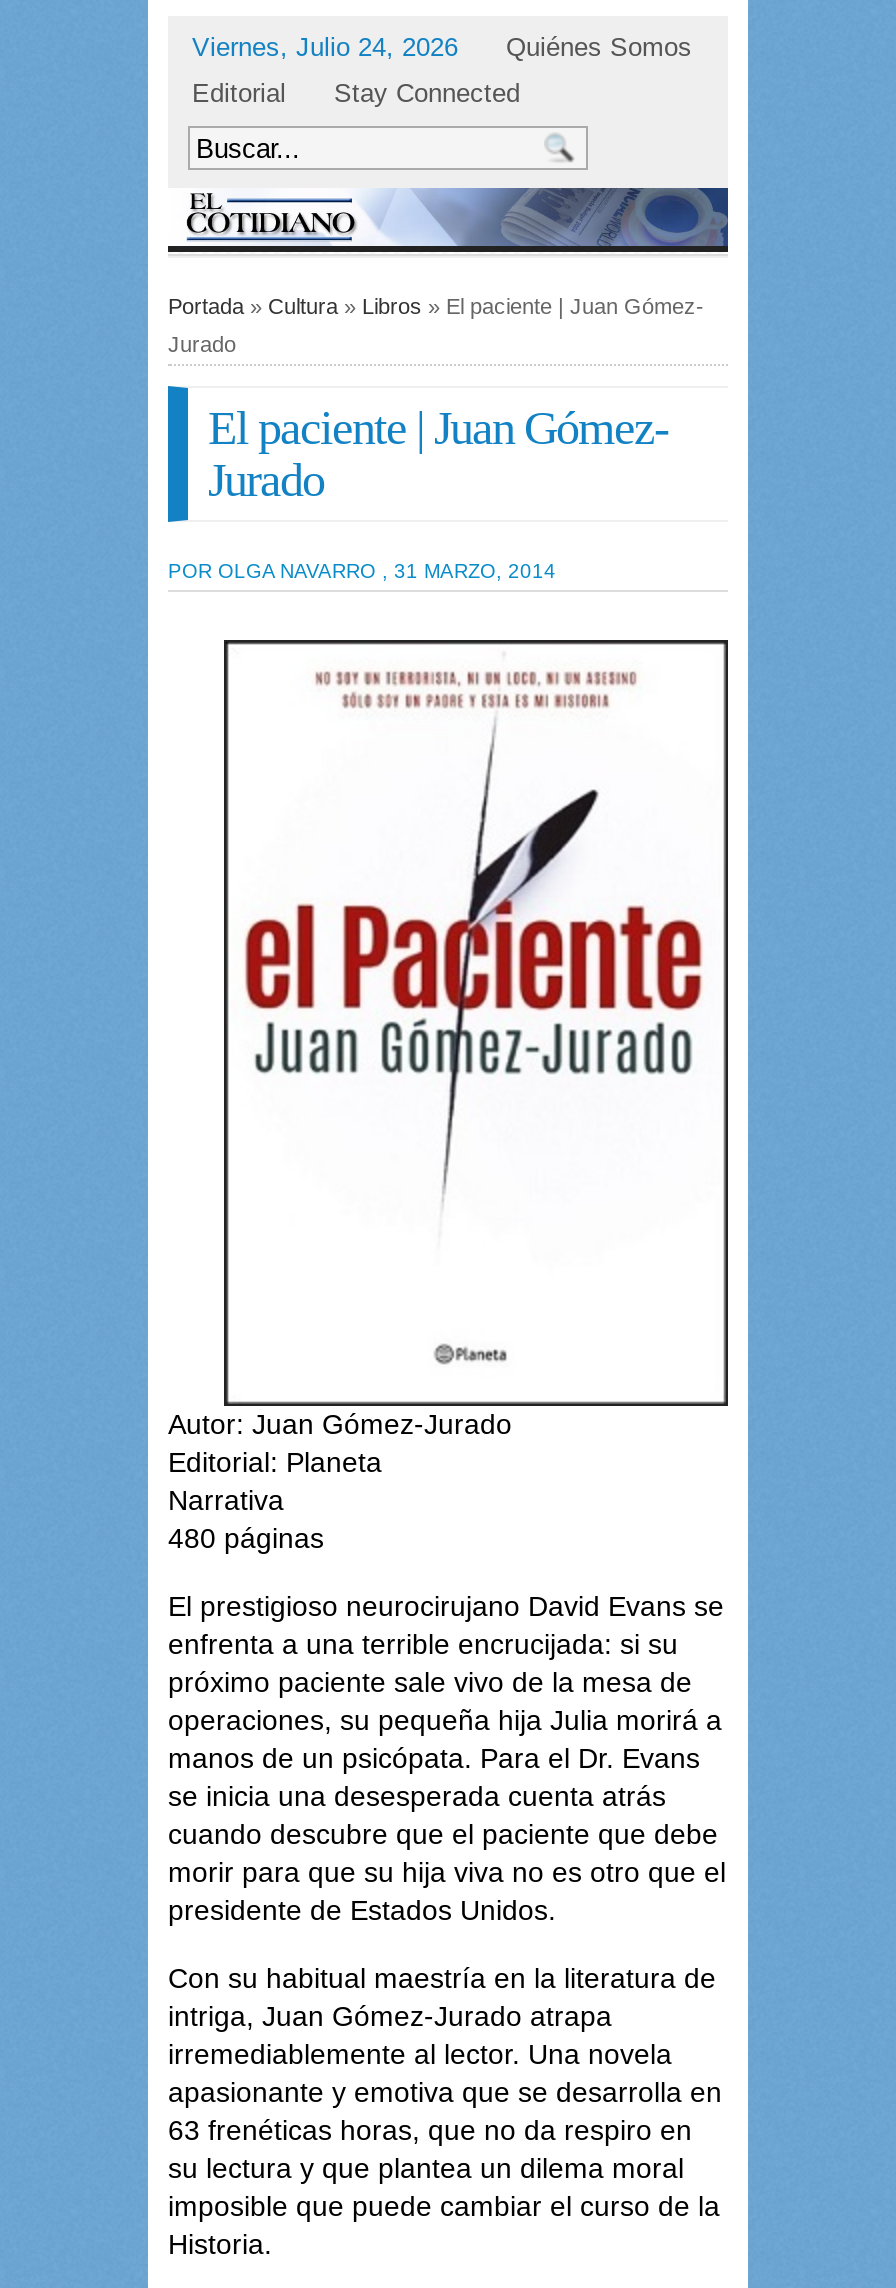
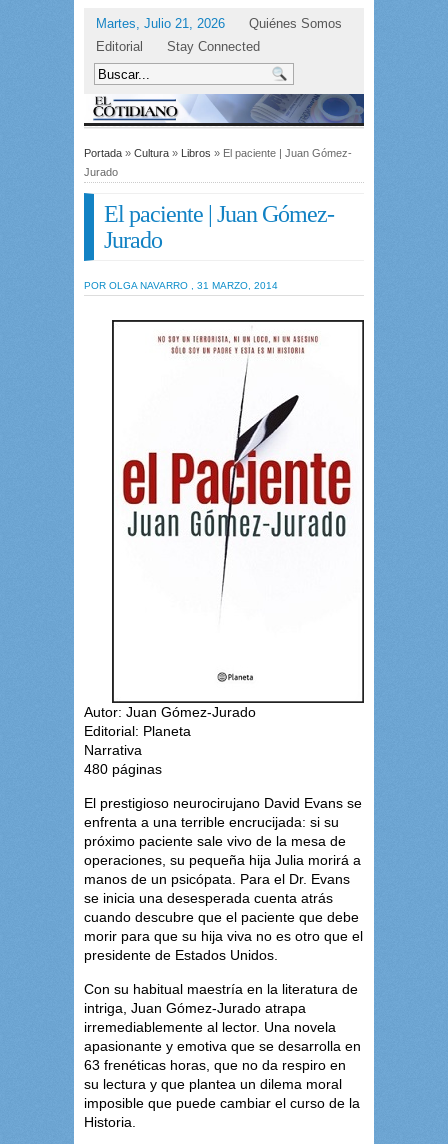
- Viernes, Julio 24, 2026
+ Martes, Julio 21, 2026
